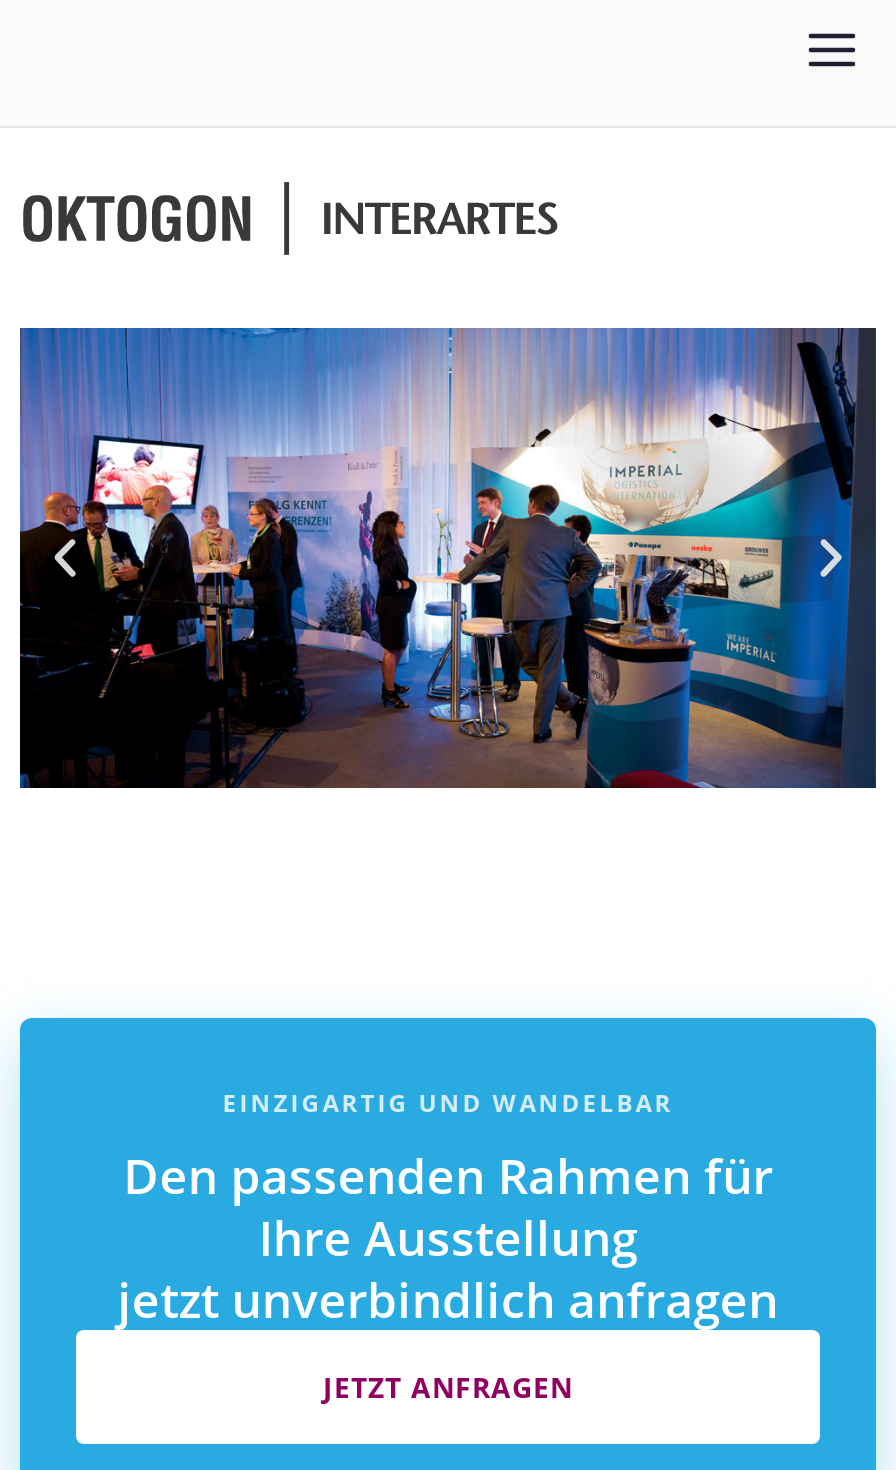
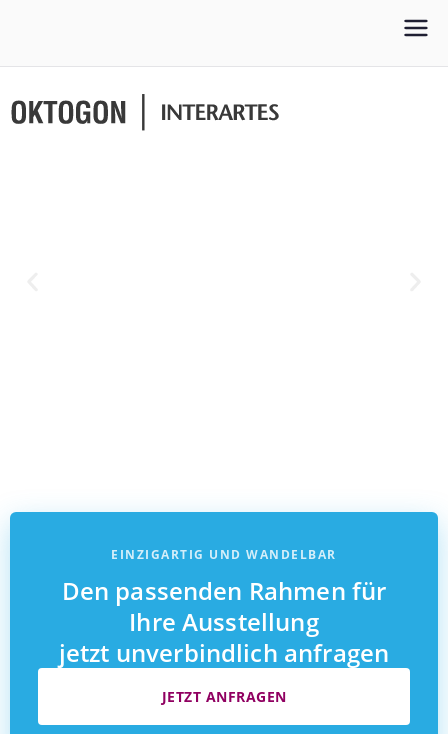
- [image]
